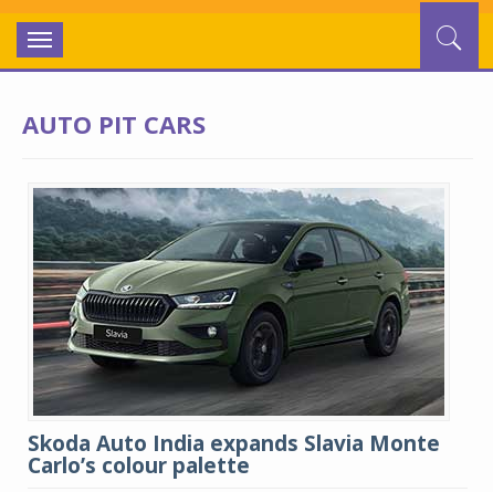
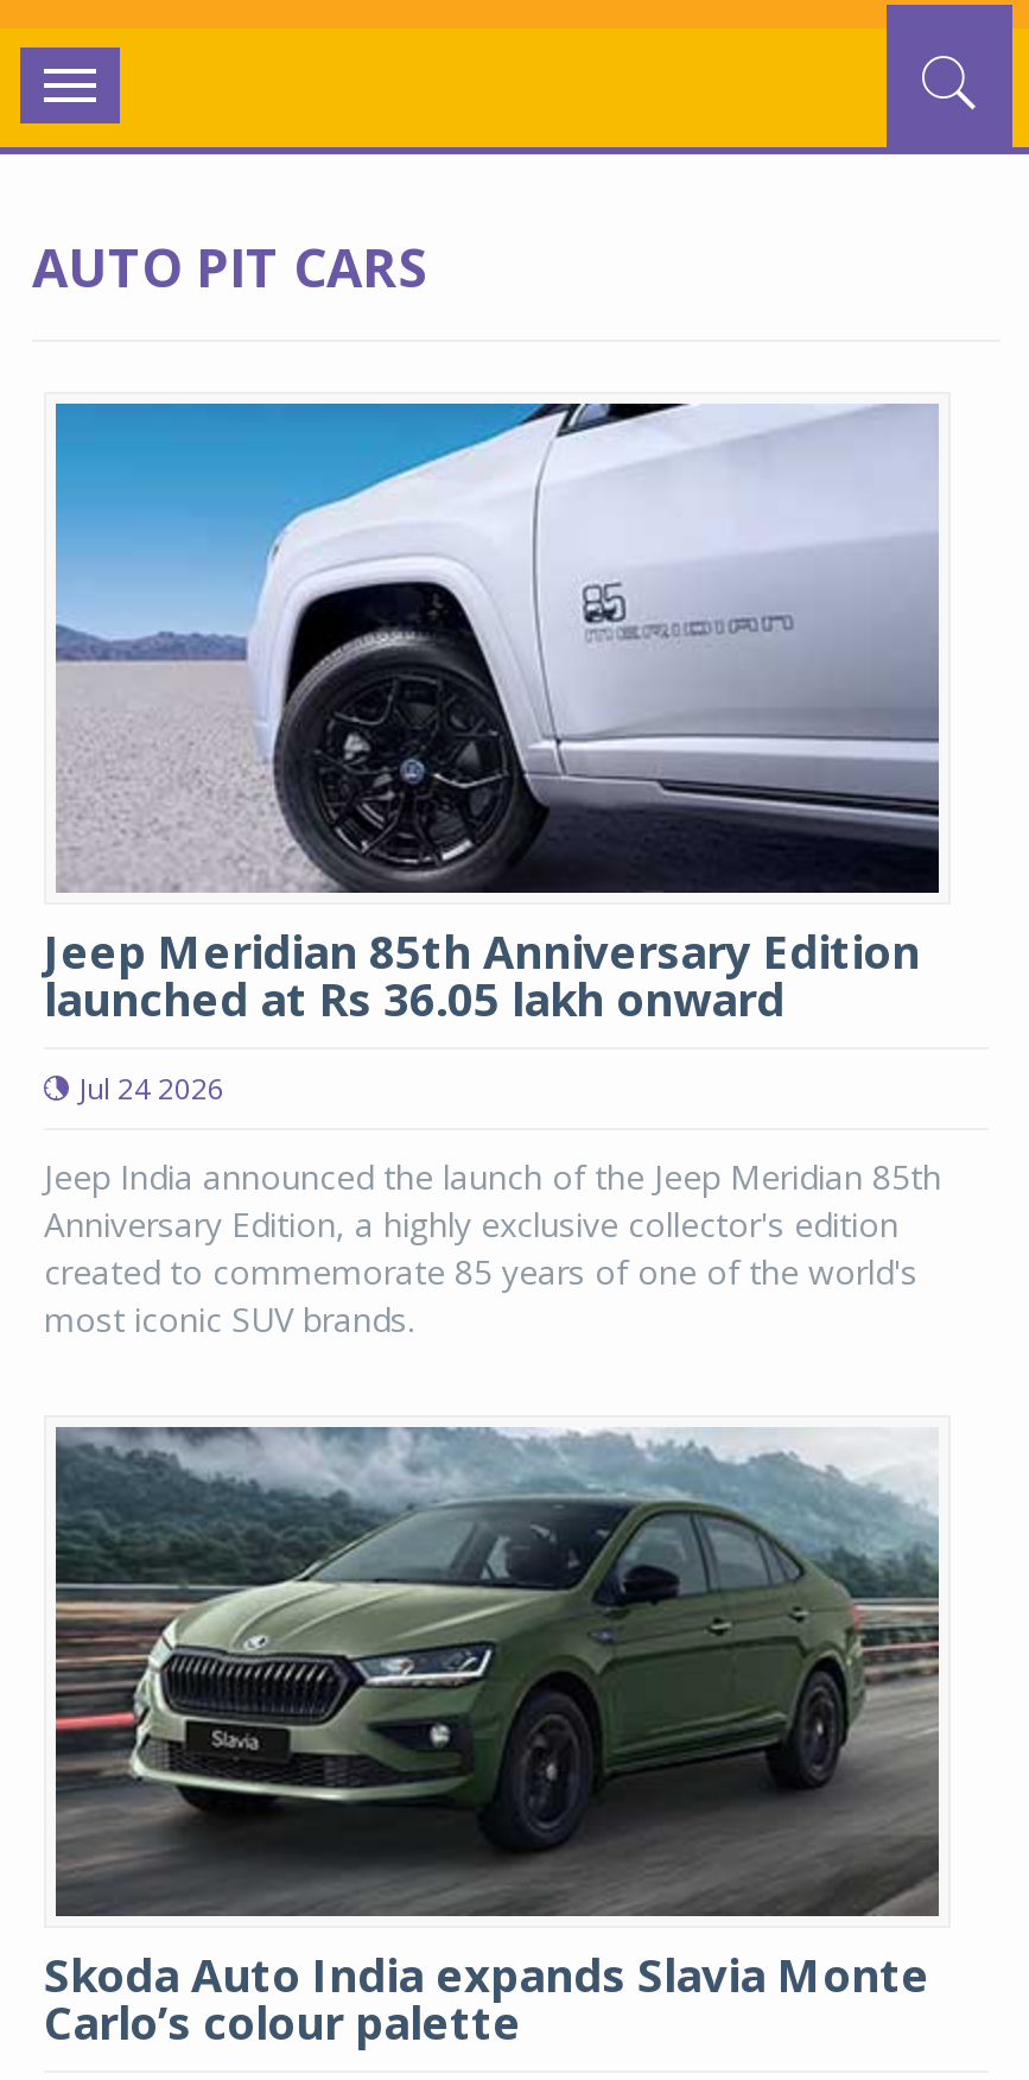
+ [image]
+ Jeep Meridian 85th Anniversary Edition
+ launched at Rs 36.05 lakh onward
+ Jul 24 2026
+ Jeep India announced the launch of the Jeep Meridian 85th
+ Anniversary Edition, a highly exclusive collector's edition
+ created to commemorate 85 years of one of the world's
+ most iconic SUV brands.
